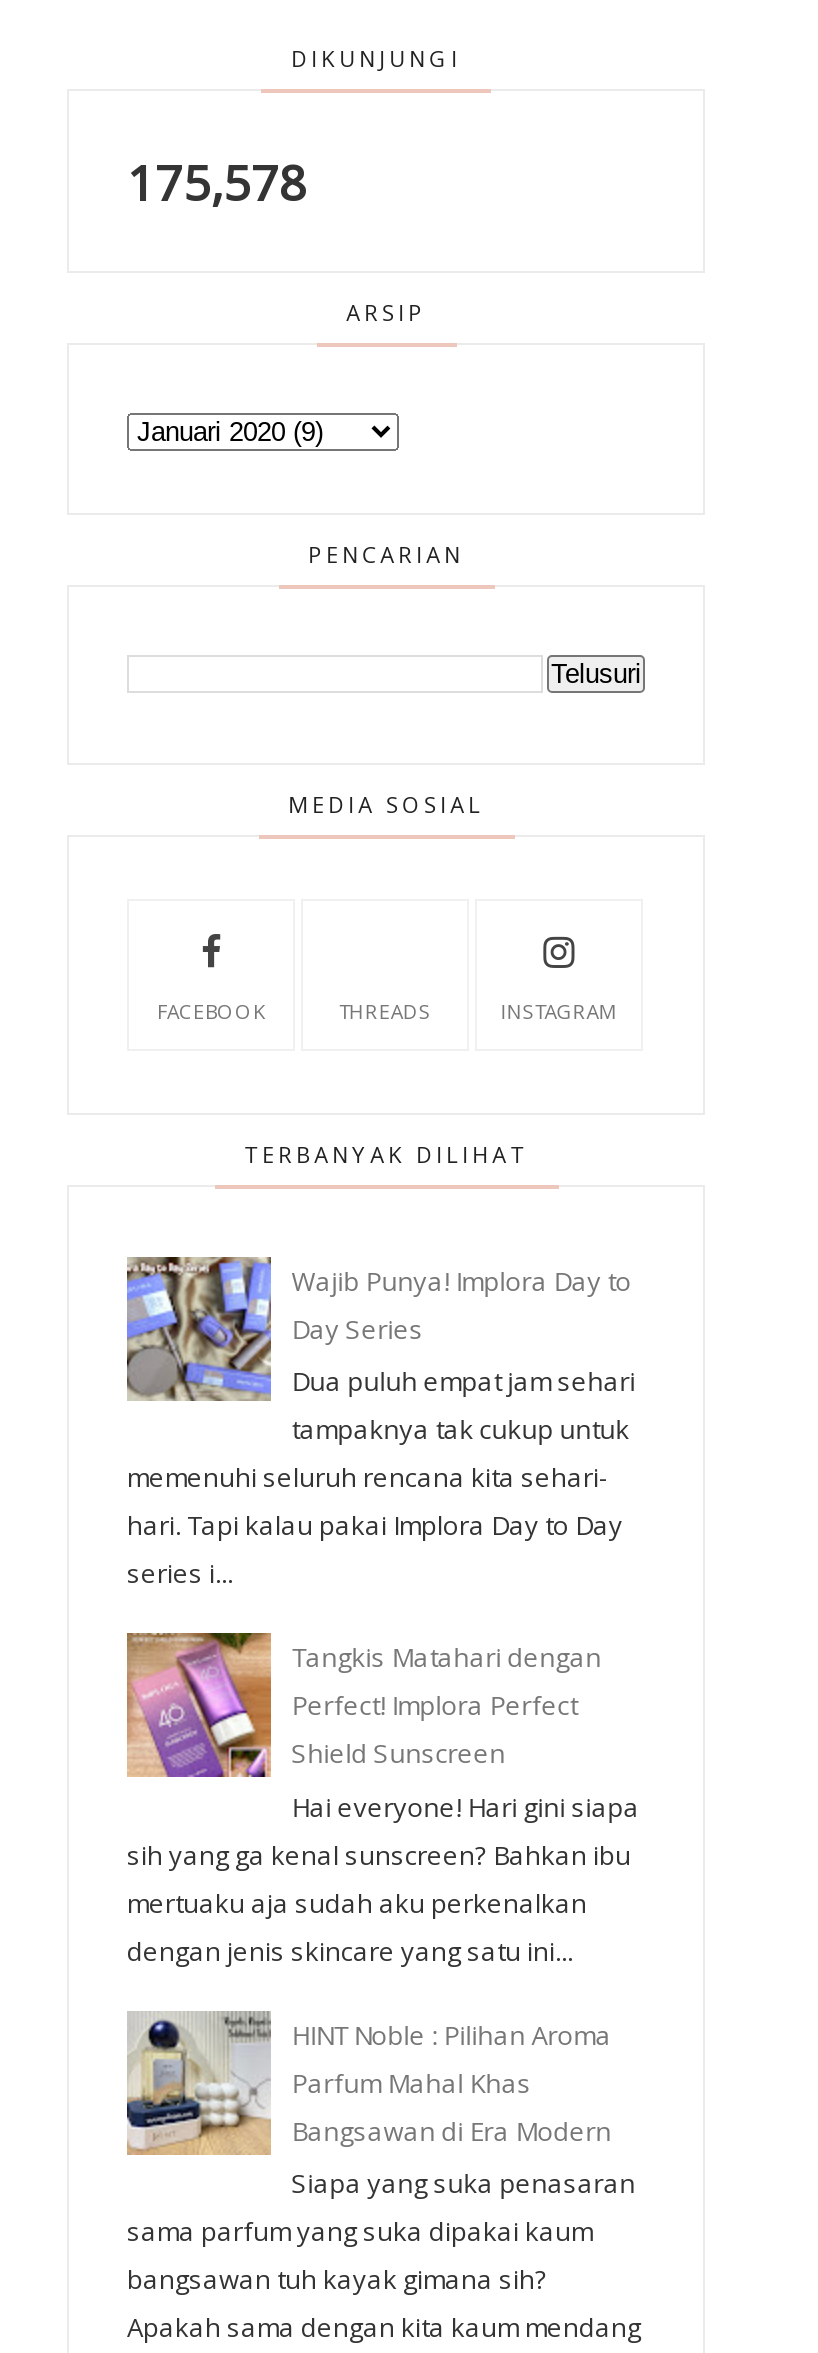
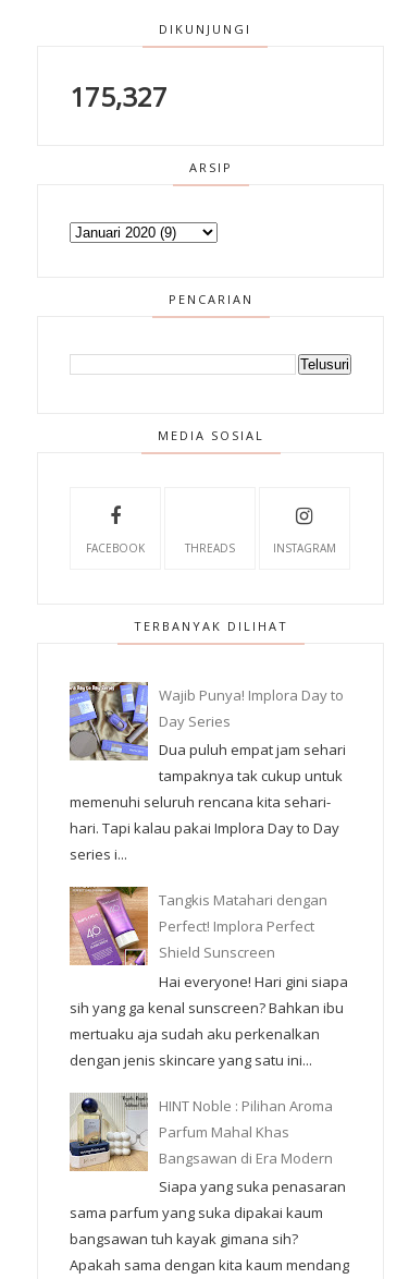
- 175,578
+ 175,327
